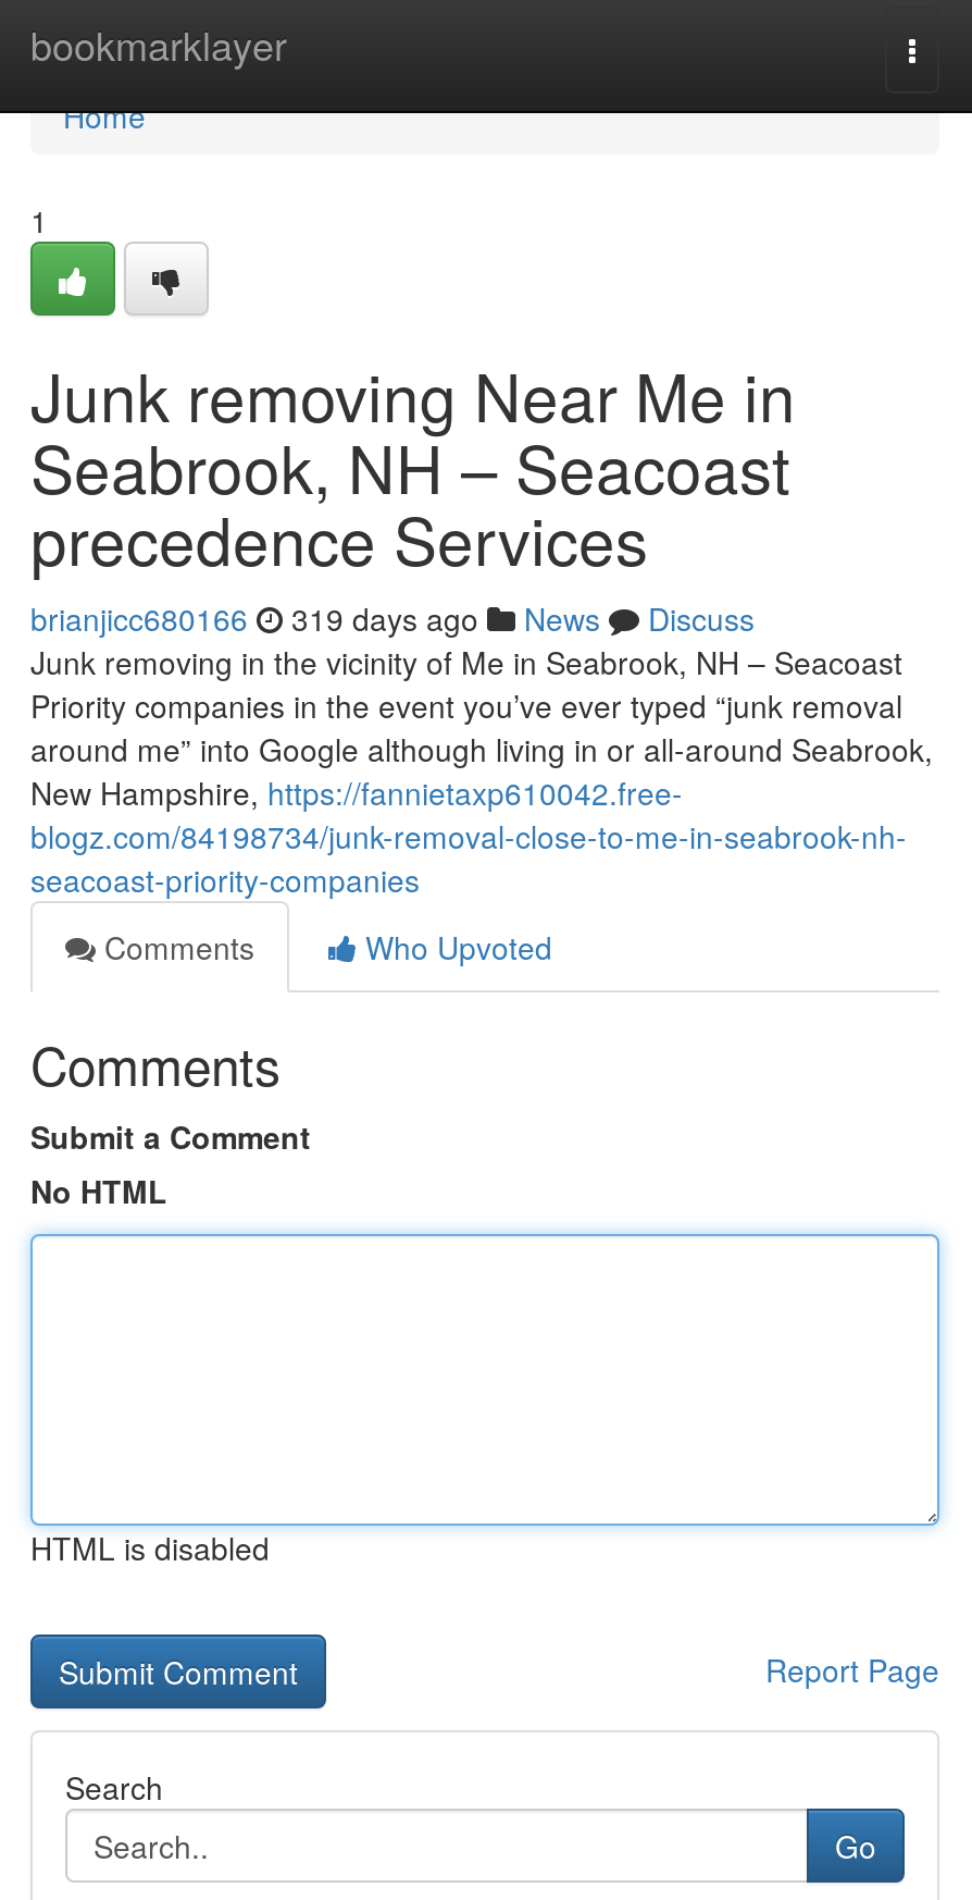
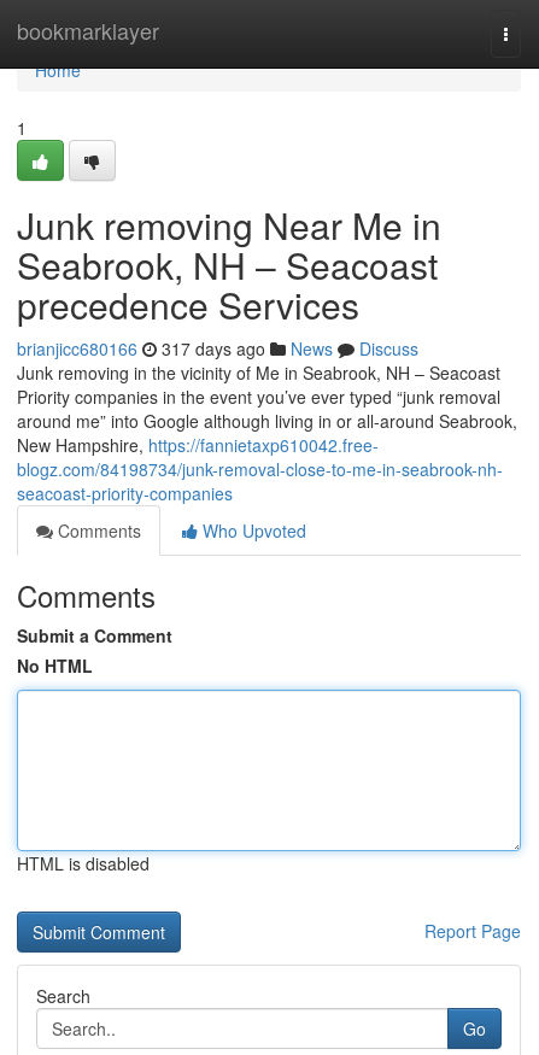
- brianjicc680166 319 days ago News Discuss
+ brianjicc680166 317 days ago News Discuss
